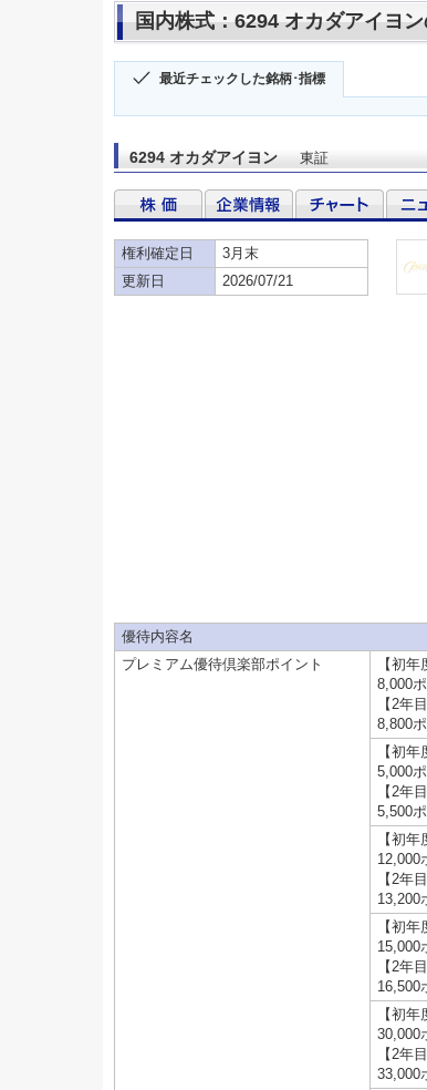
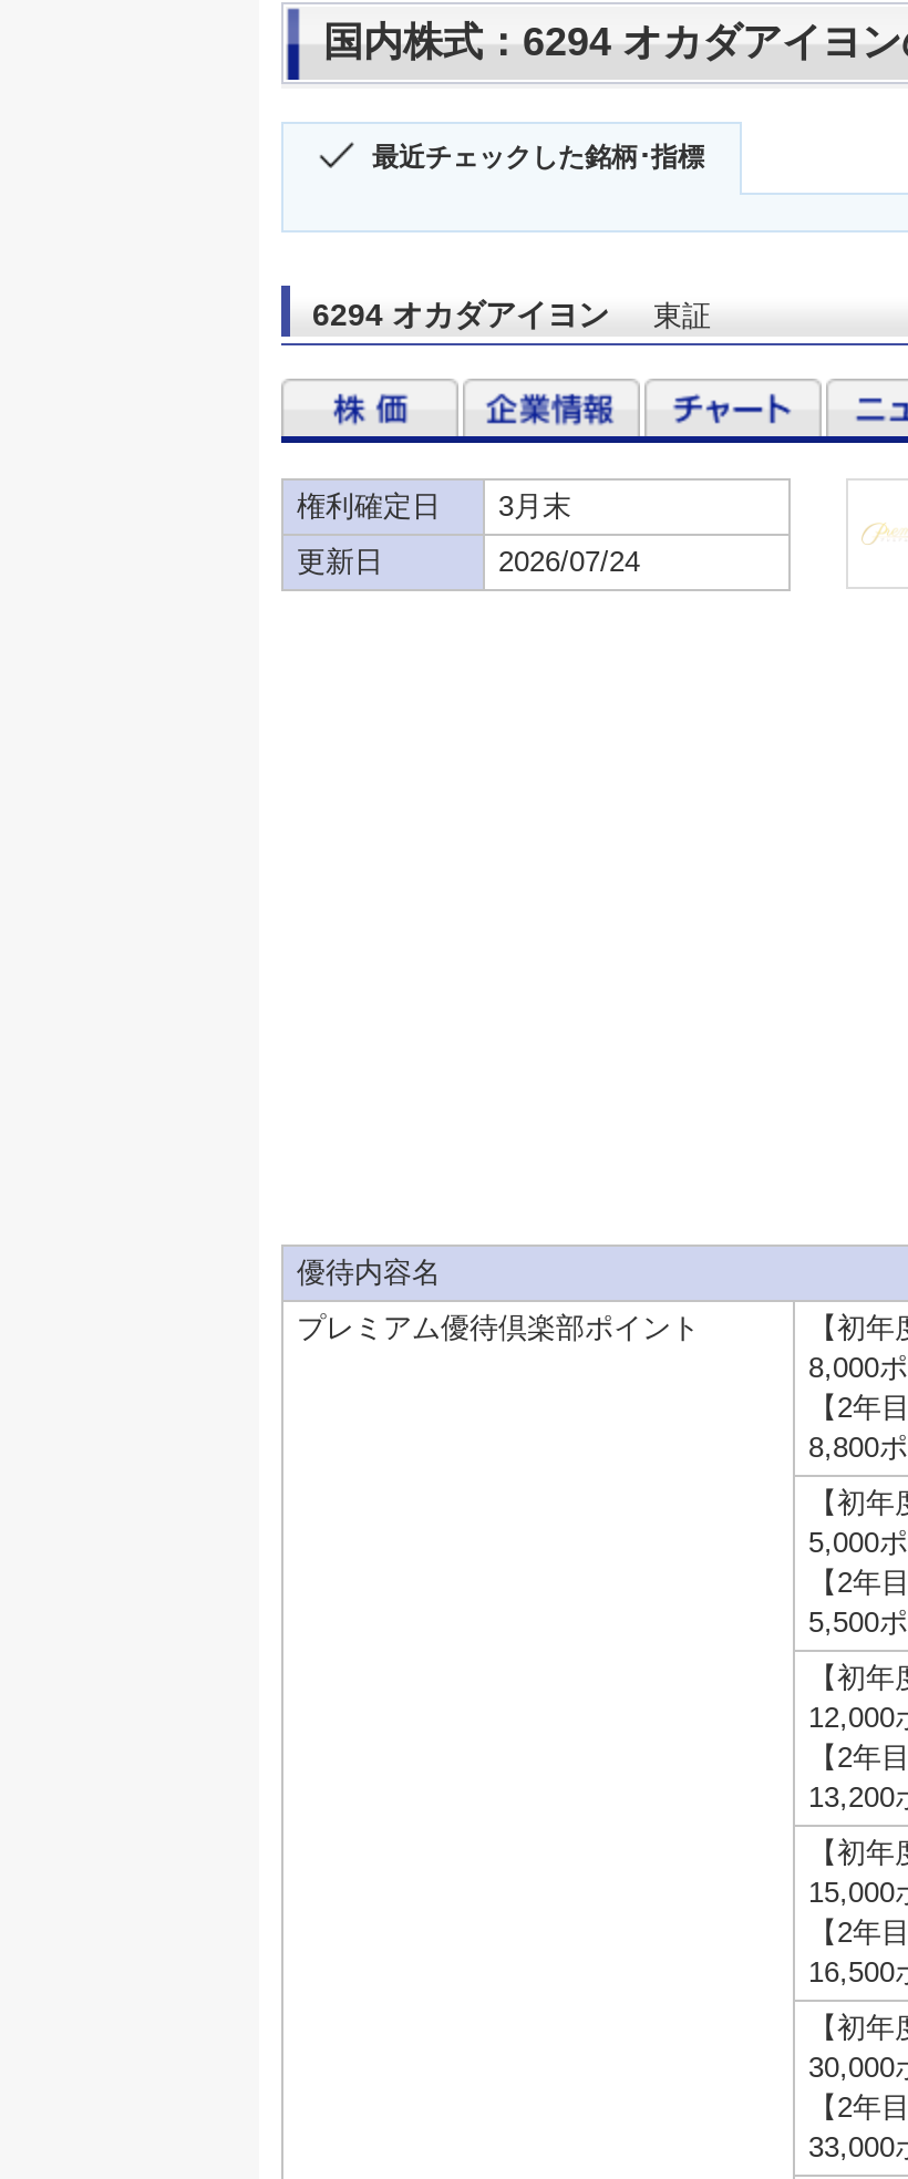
- 2026/07/21
+ 2026/07/24
